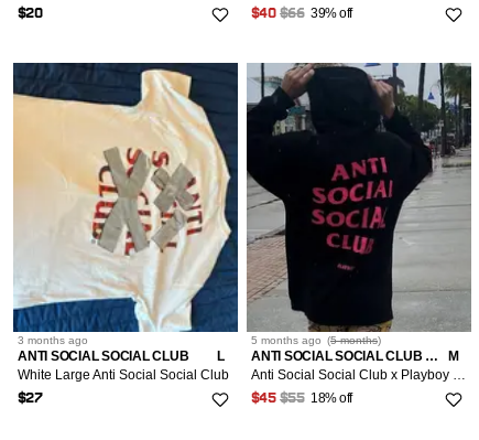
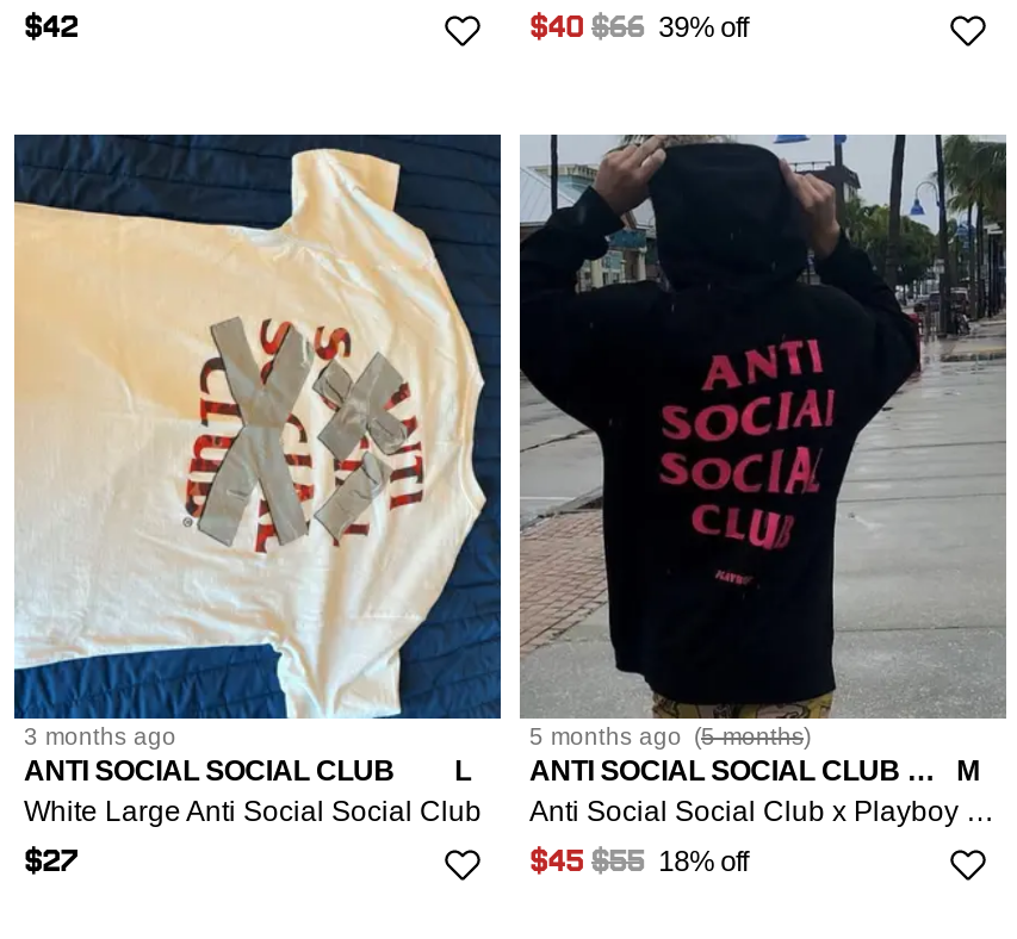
- $20
+ $42
